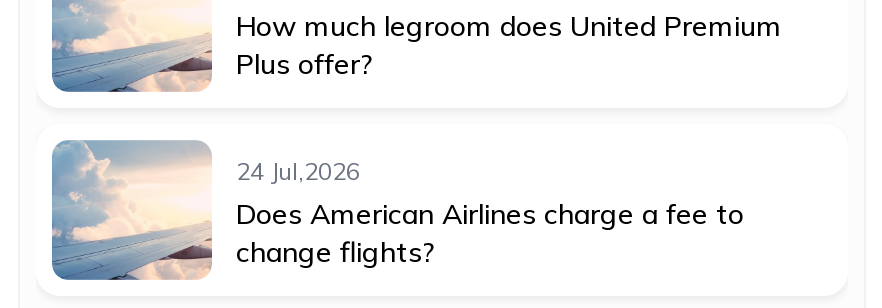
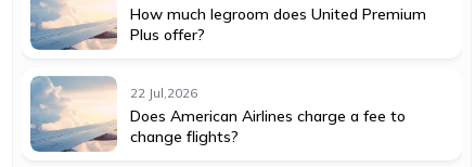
- 24 Jul,2026
+ 22 Jul,2026
